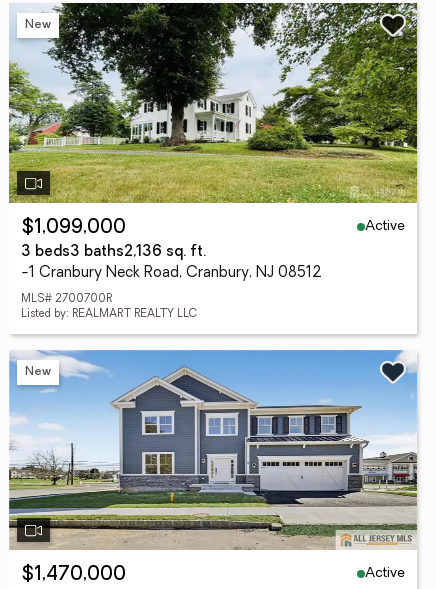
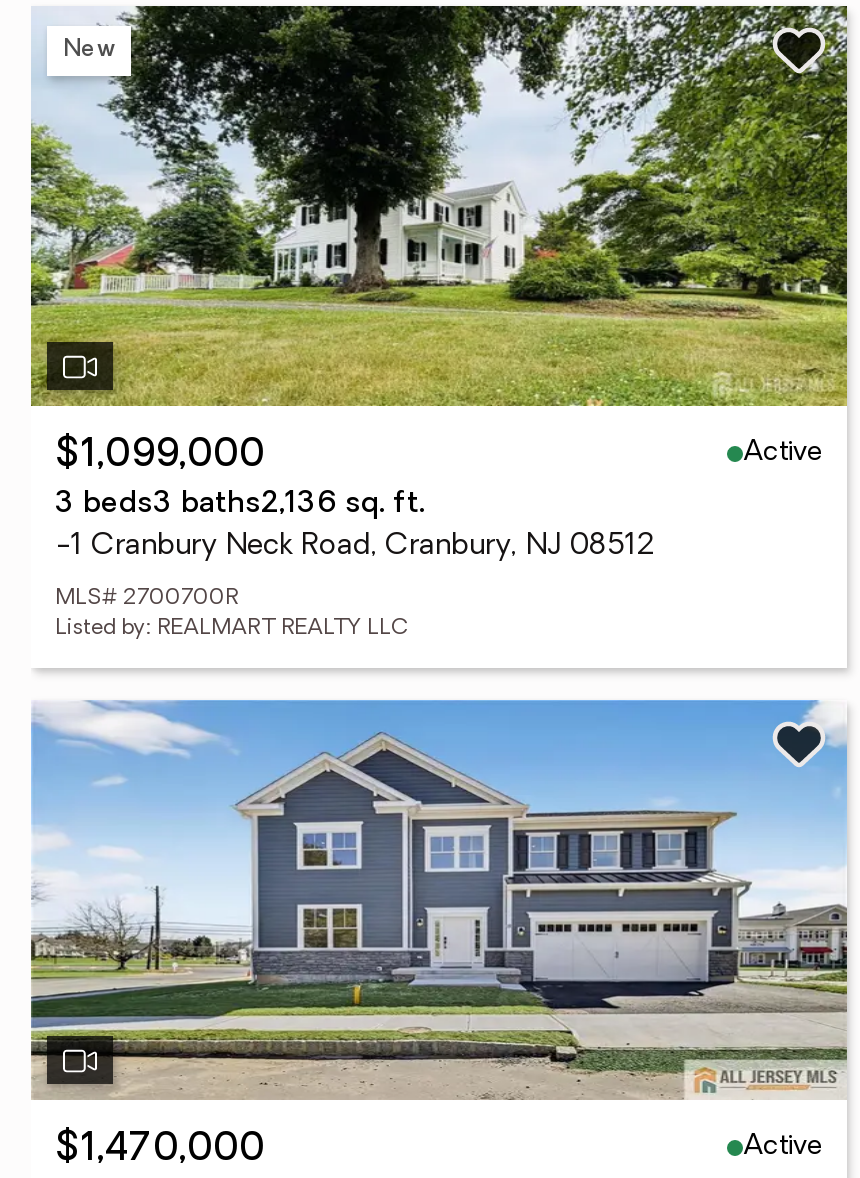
- New
